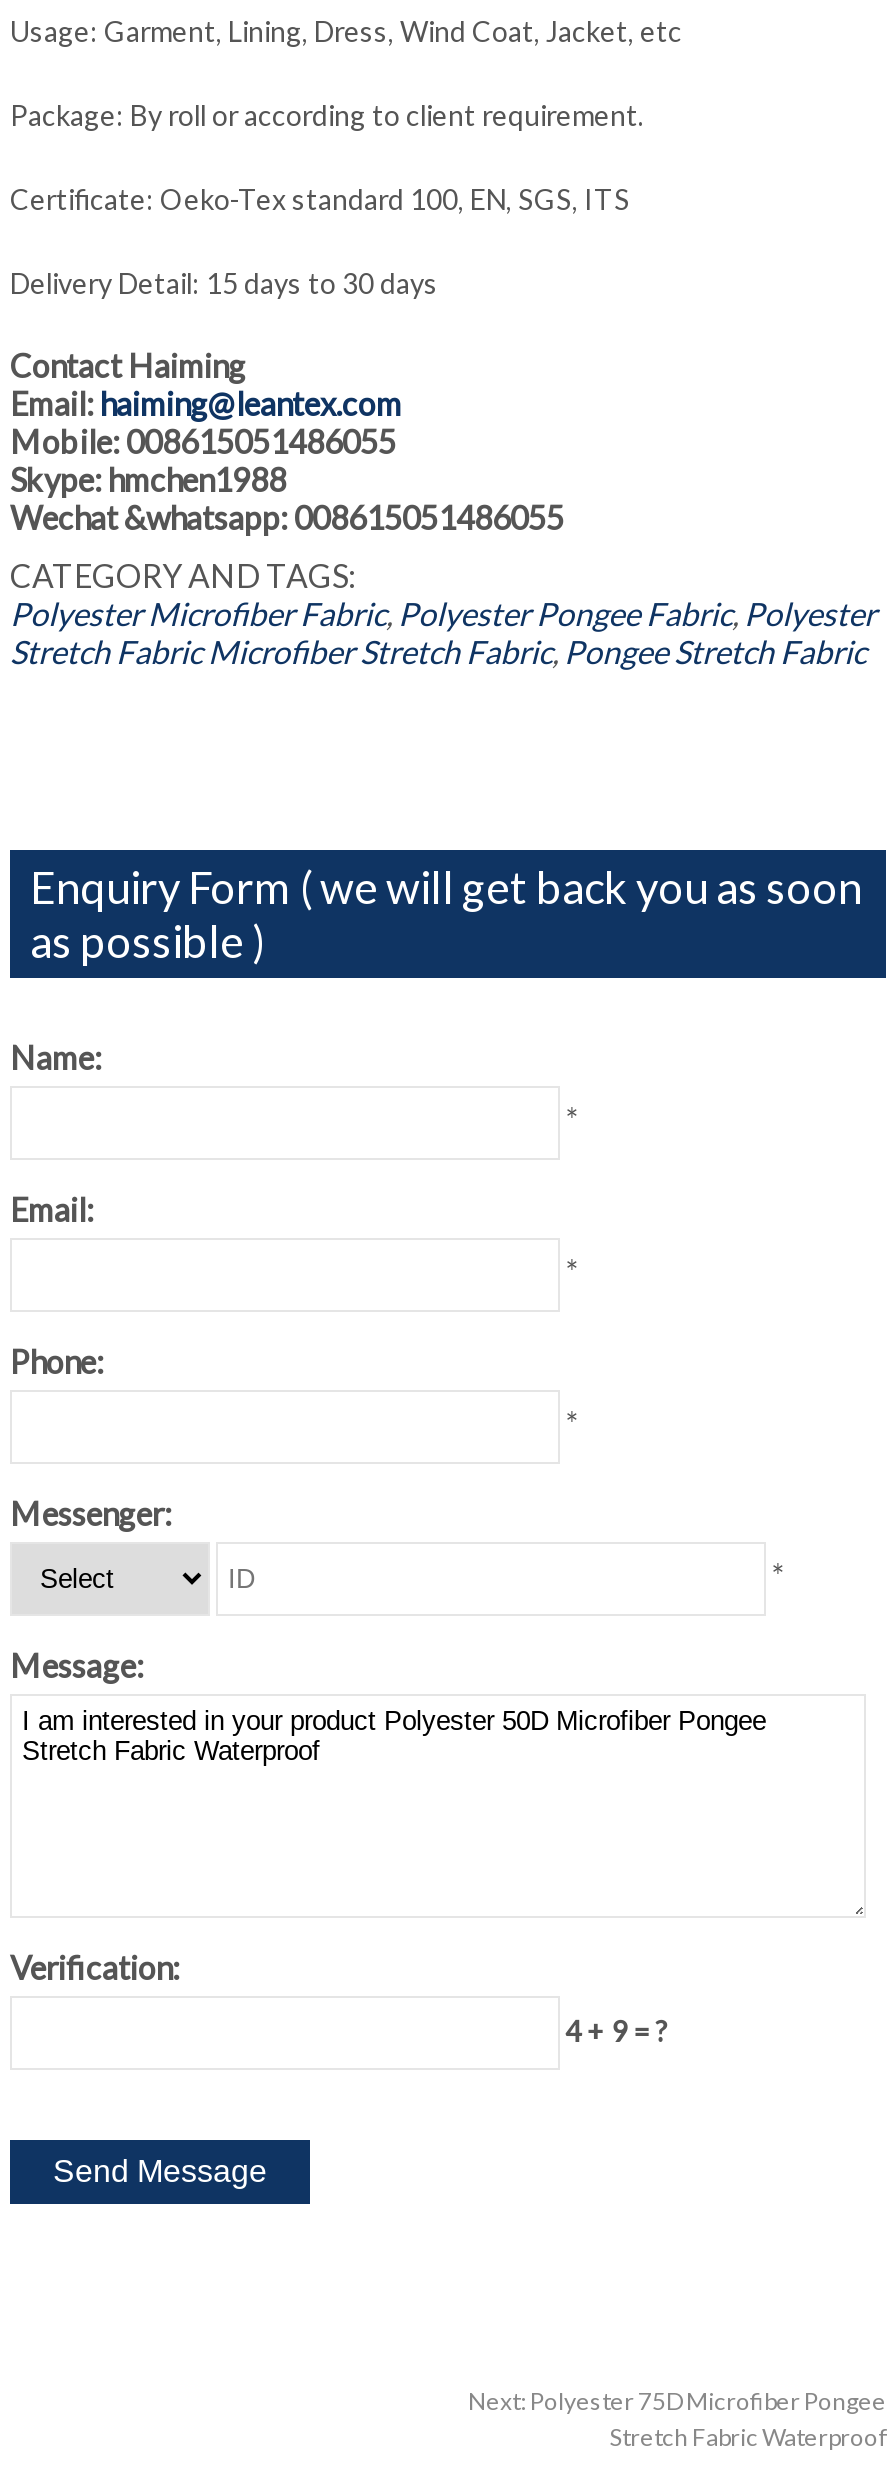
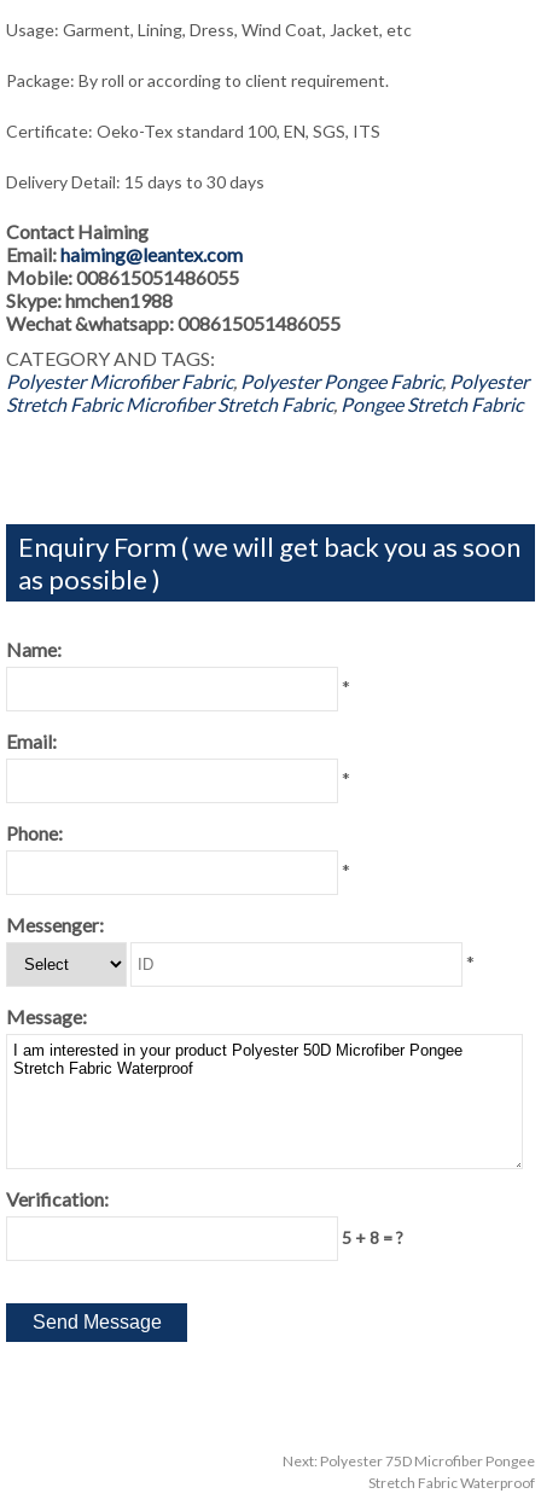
- 4 + 9 = ?
+ 5 + 8 = ?
